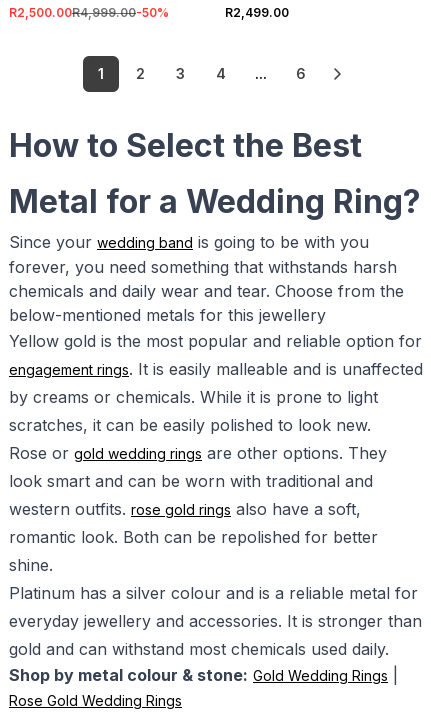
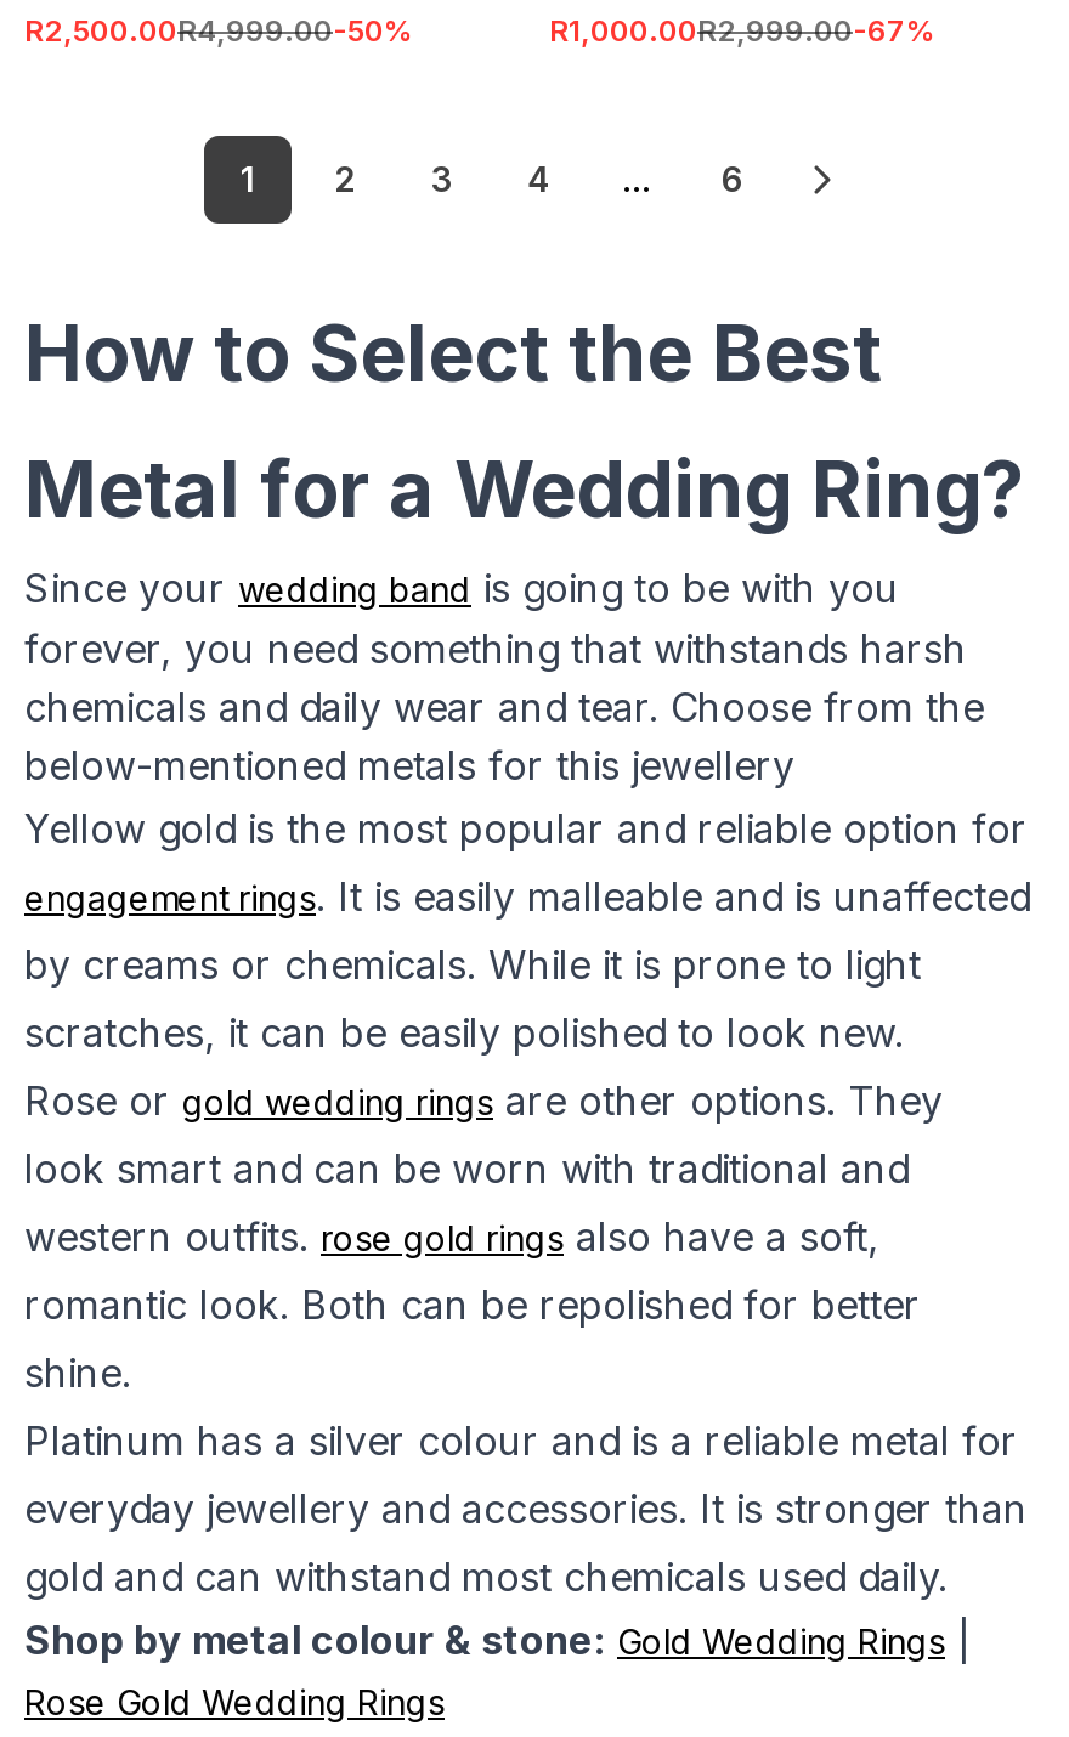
- R2,499.00
+ R1,000.00R2,999.00-67%
